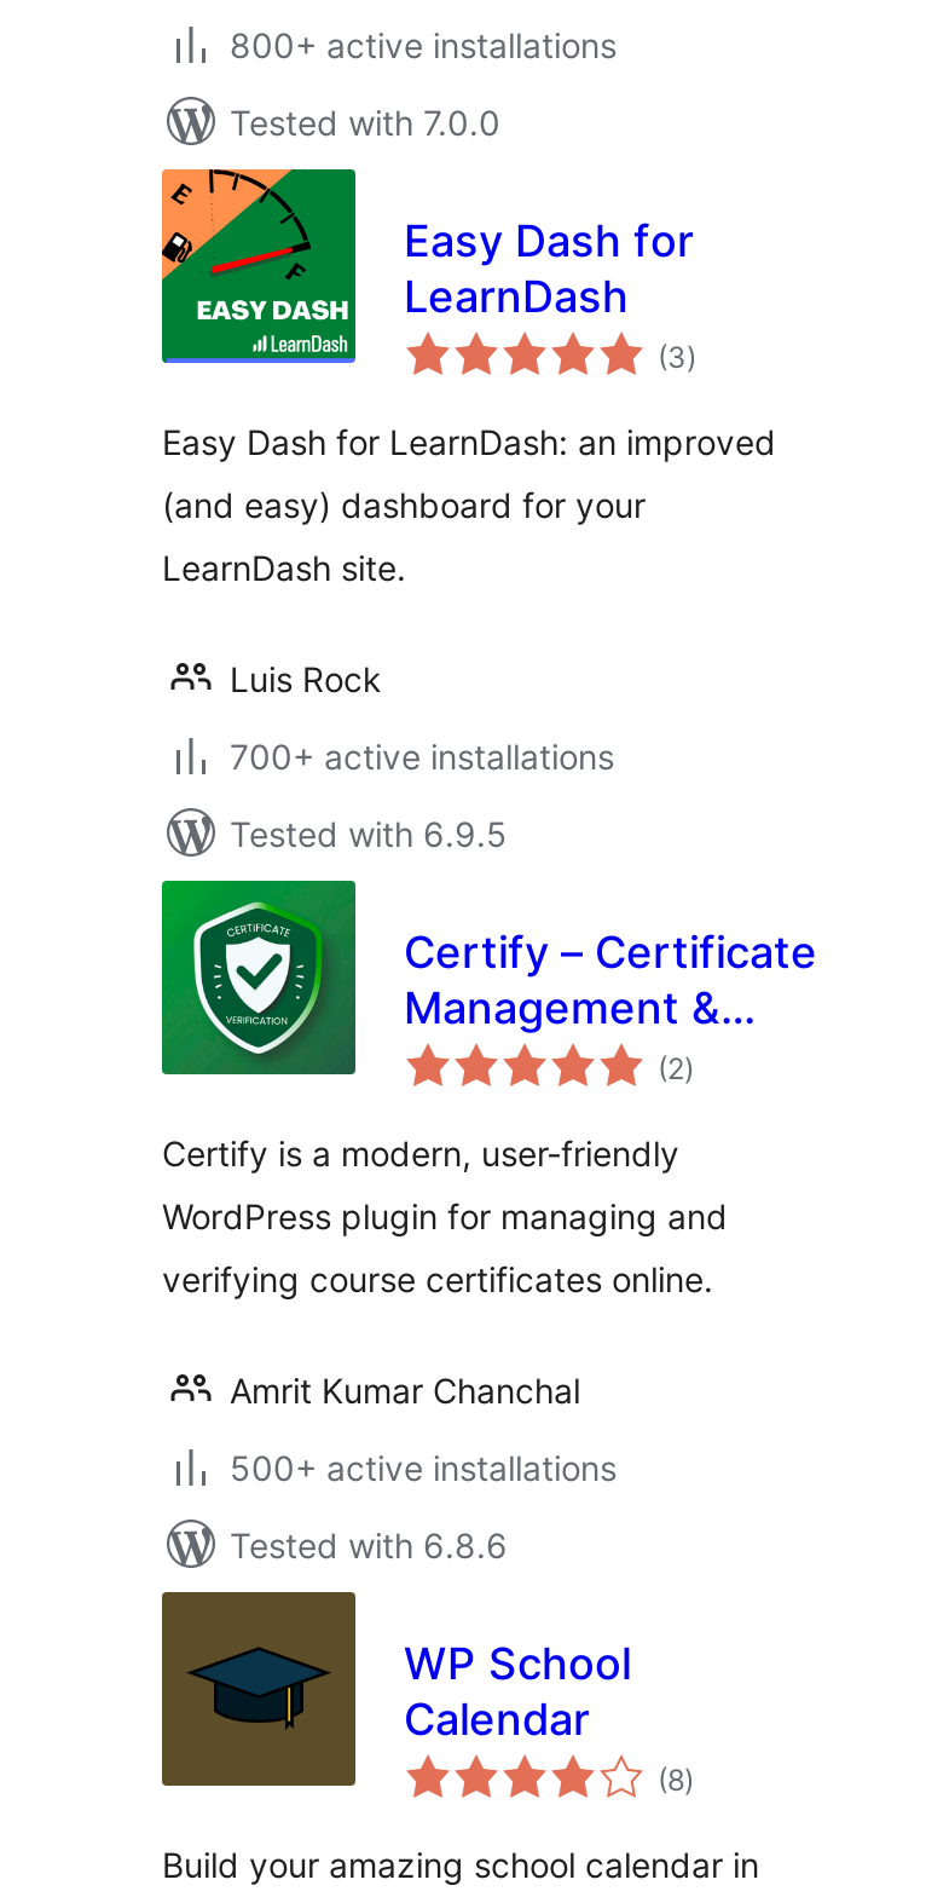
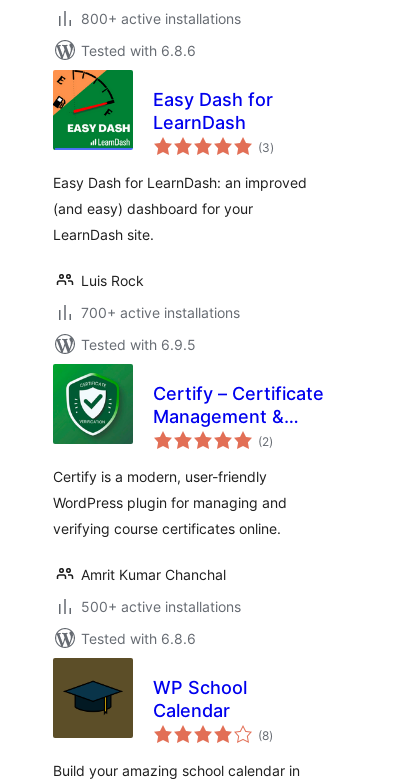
- Tested with 7.0.0
+ Tested with 6.8.6
